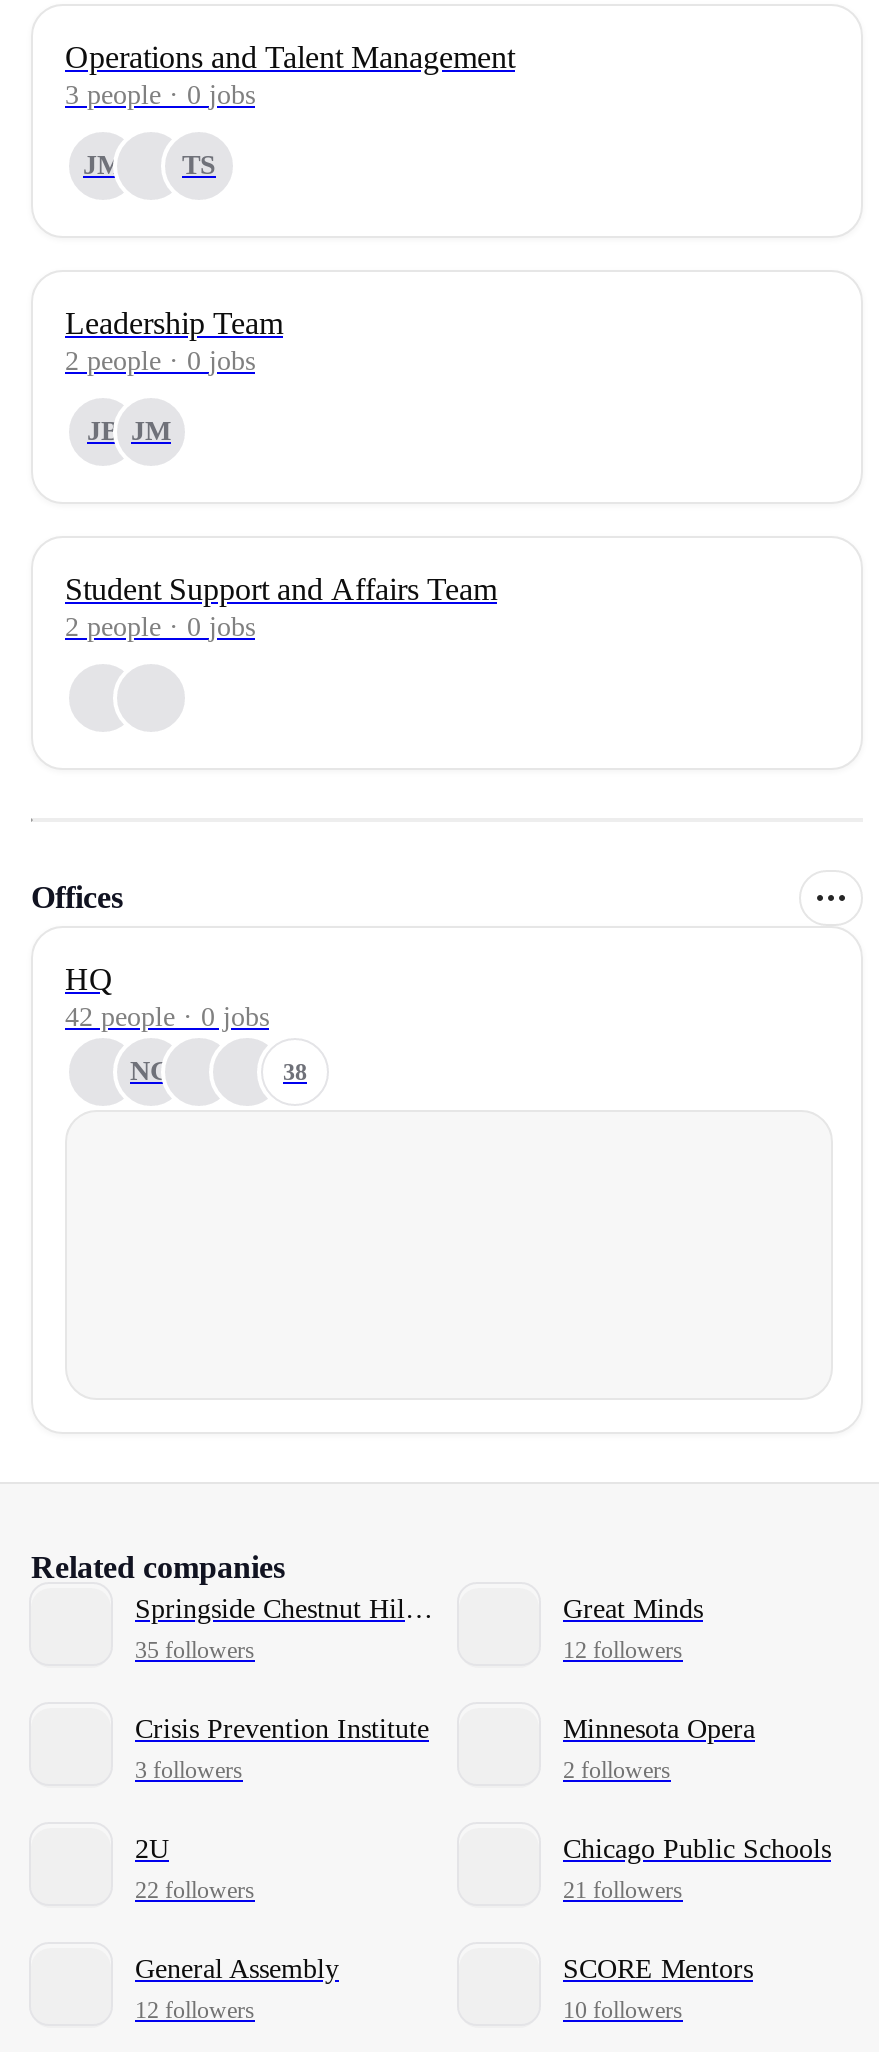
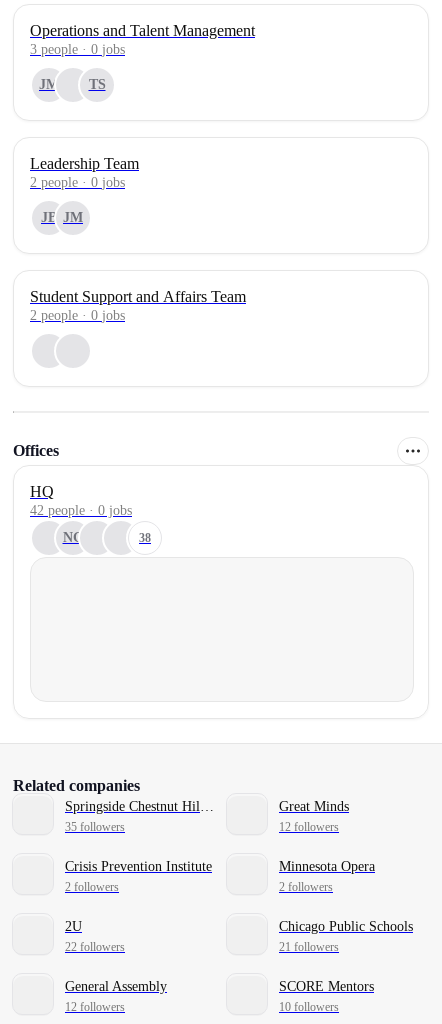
- 3 followers
+ 2 followers
